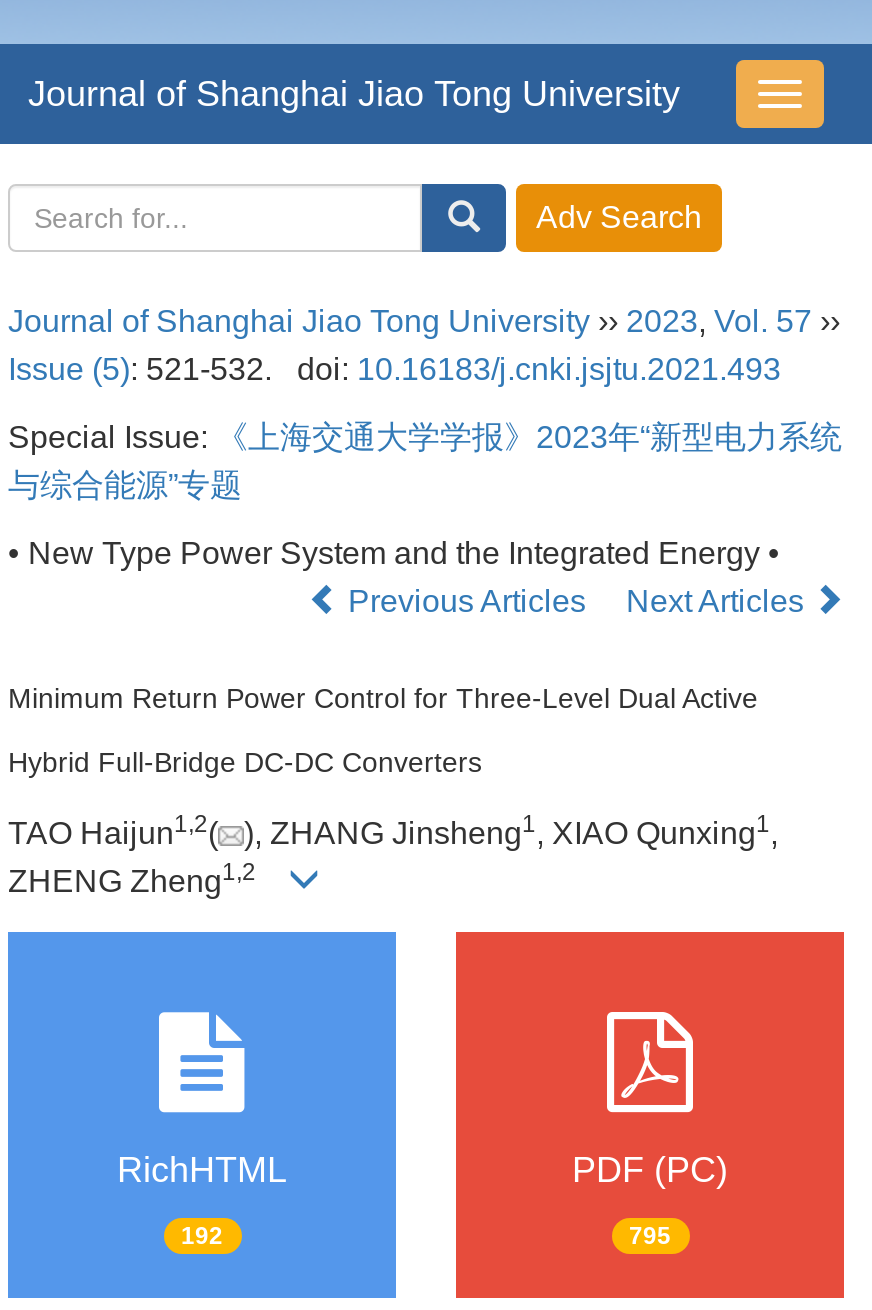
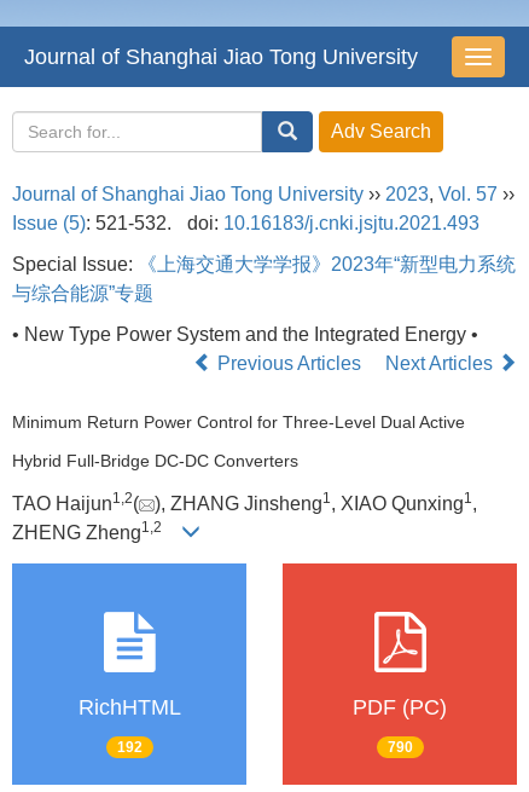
- 795
+ 790
